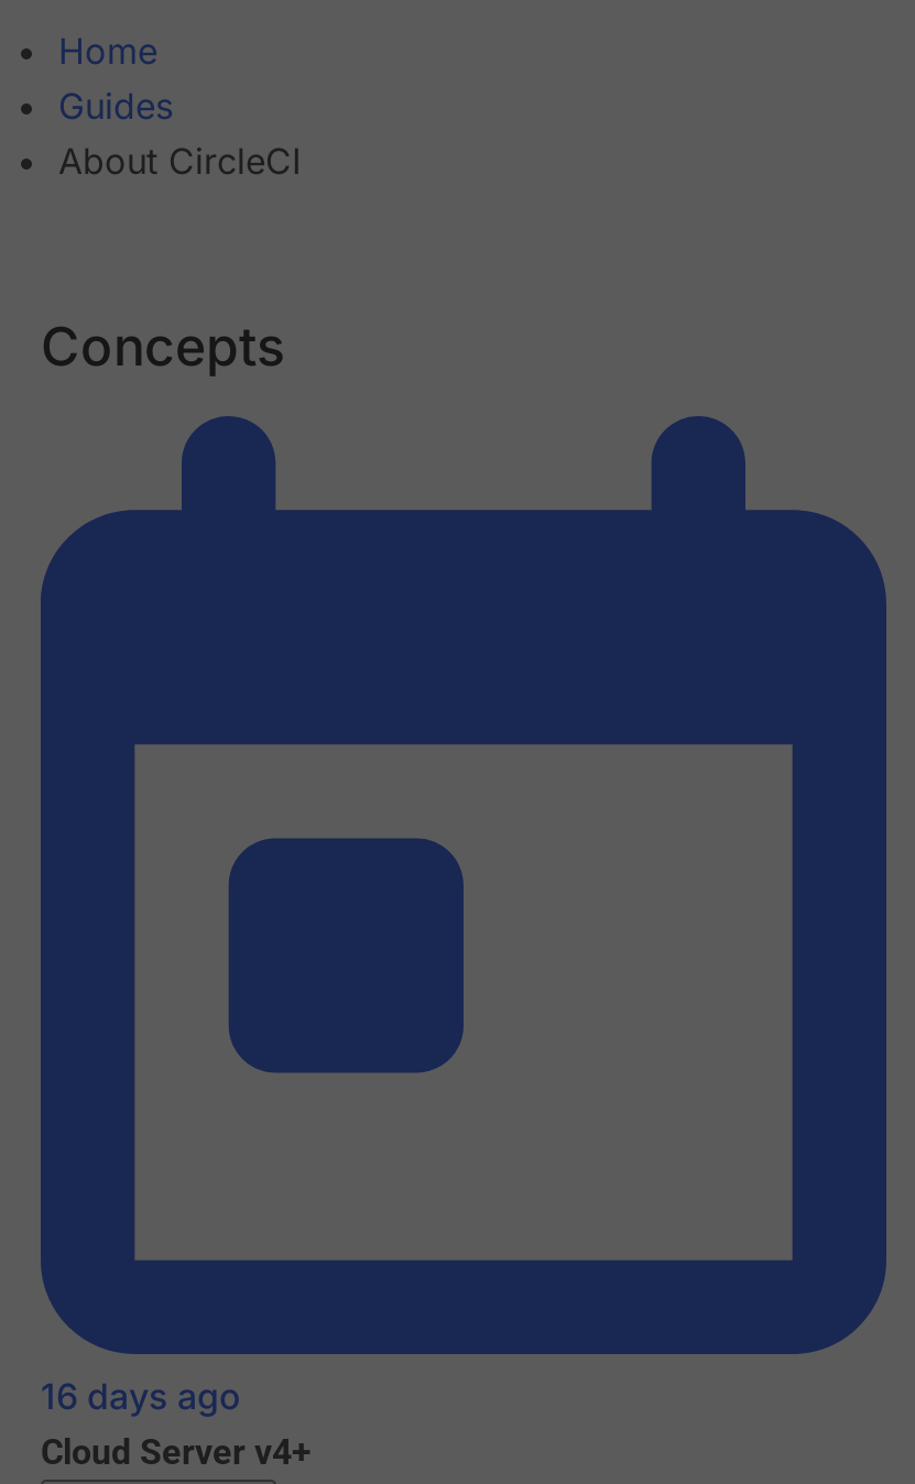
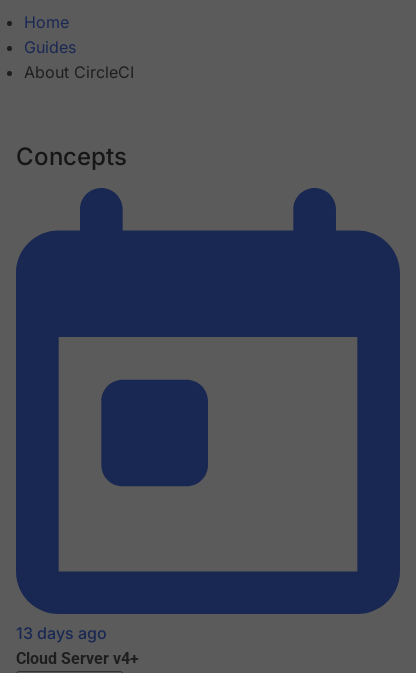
- 16 days ago
+ 13 days ago
